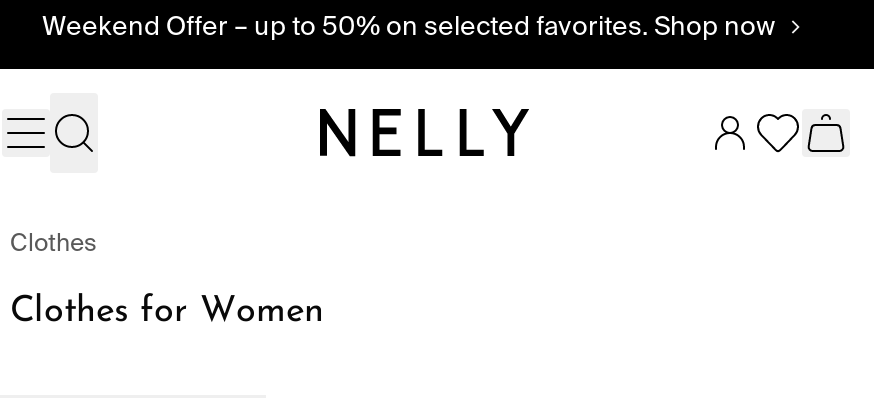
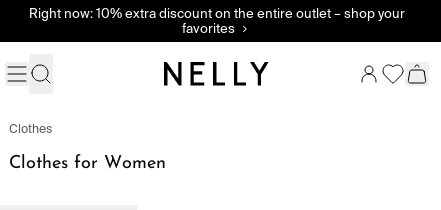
- Weekend Offer – up to 50% on selected favorites. Shop now
+ Right now: 10% extra discount on the entire outlet – shop your
+ favorites
